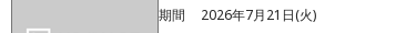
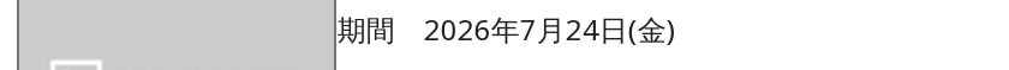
- 期間 2026年7月21日(火)
+ 期間 2026年7月24日(金)
